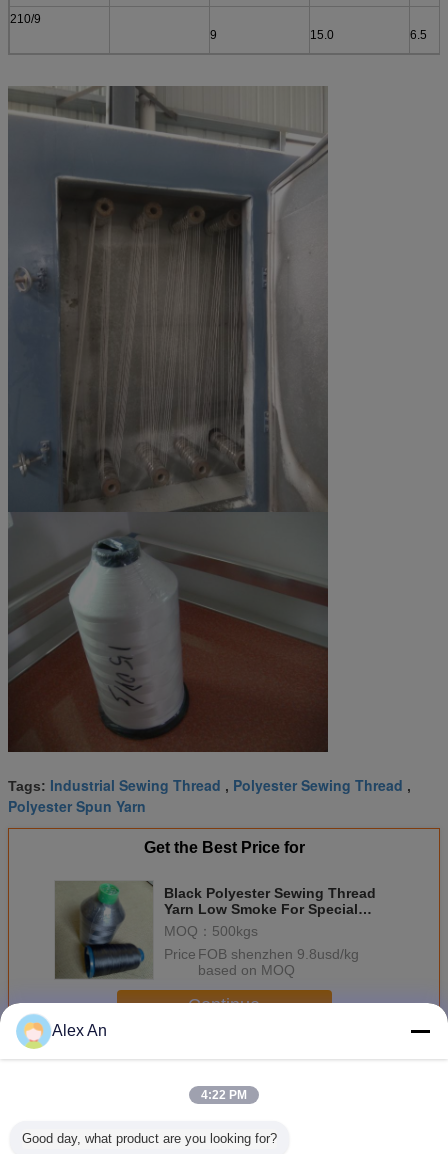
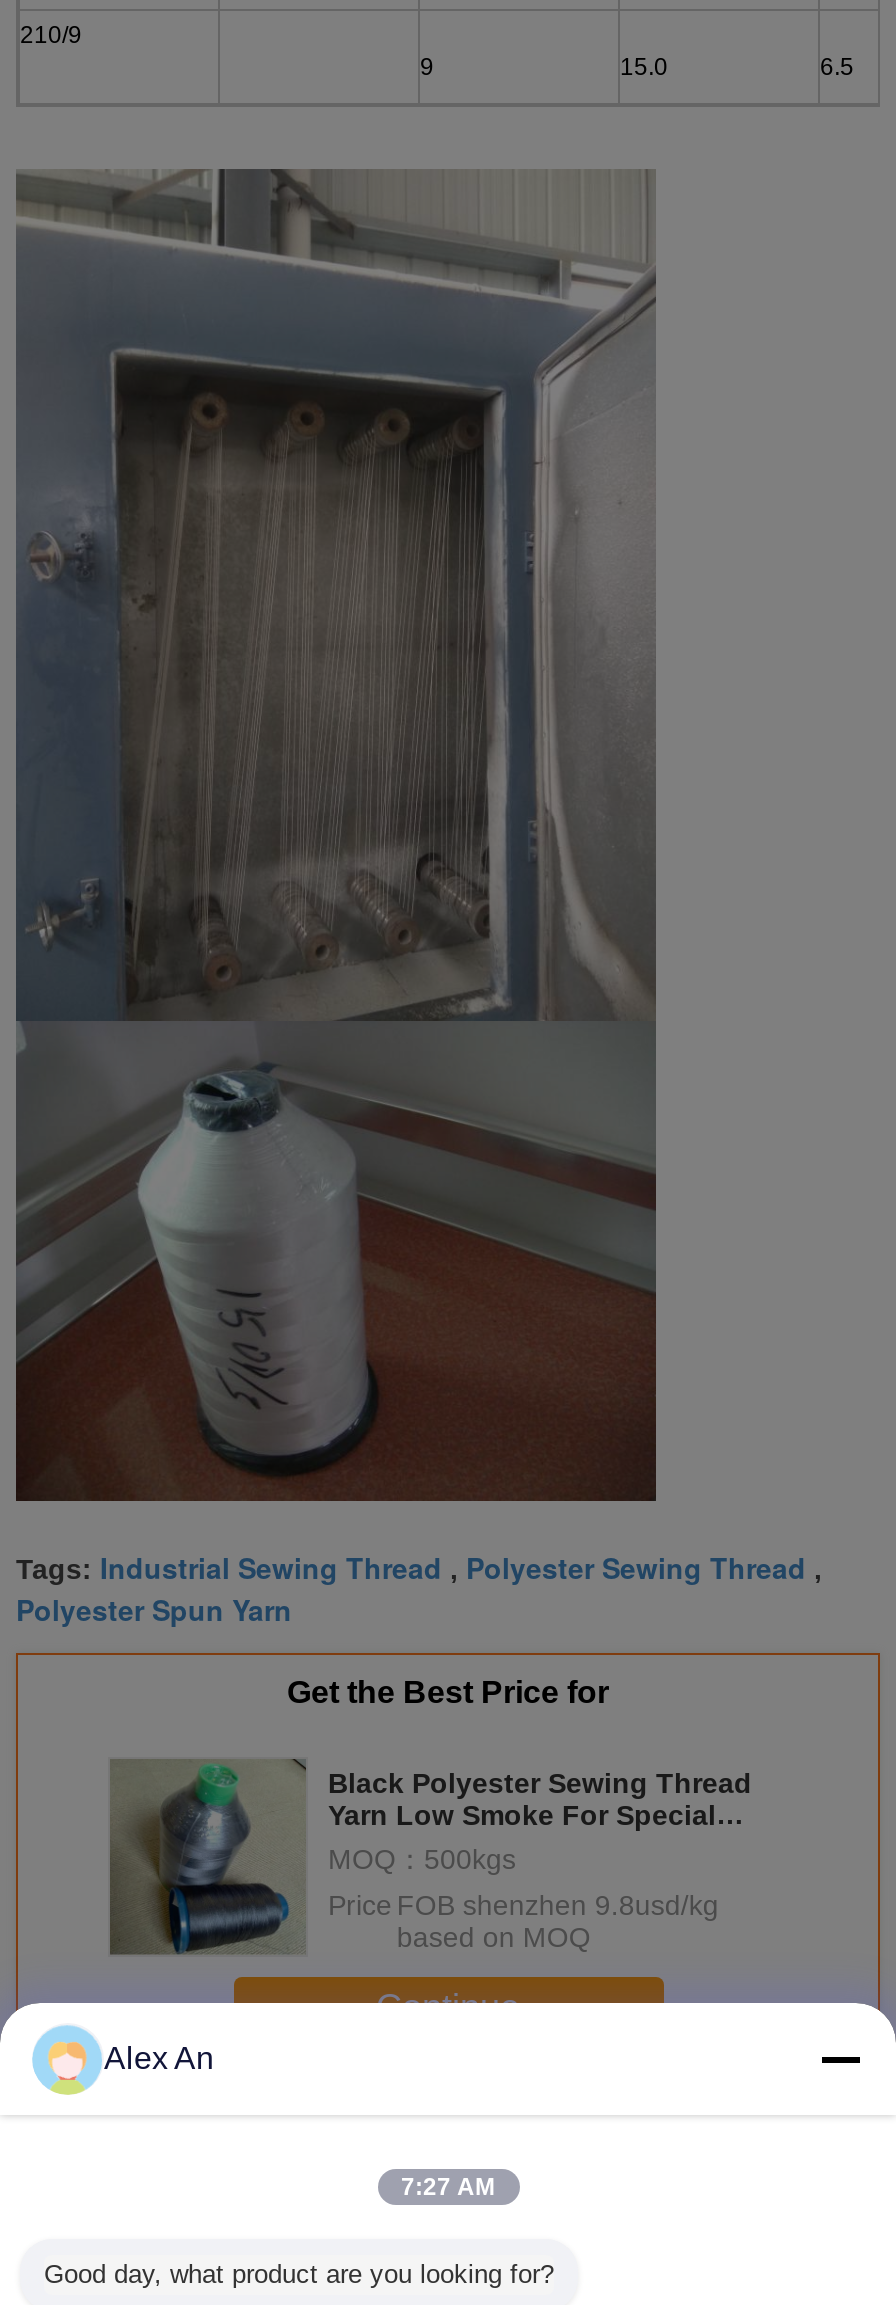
- 4:22 PM
+ 7:27 AM
